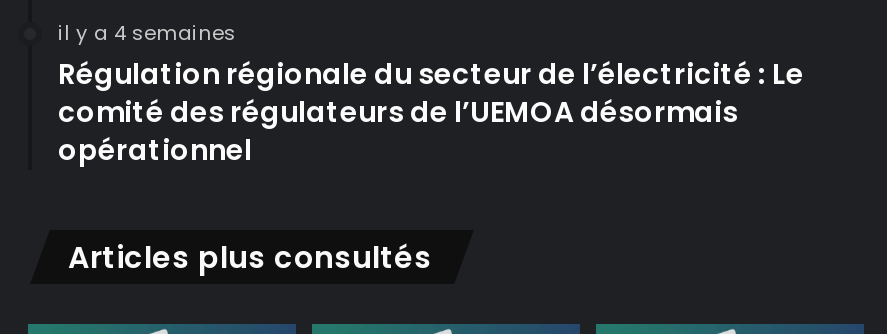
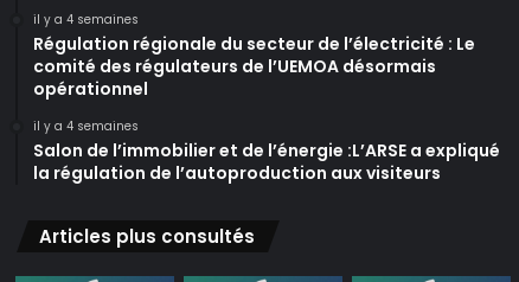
+ il y a 4 semaines
+ Salon de l’immobilier et de l’énergie :L’ARSE a expliqué
+ la régulation de l’autoproduction aux visiteurs
